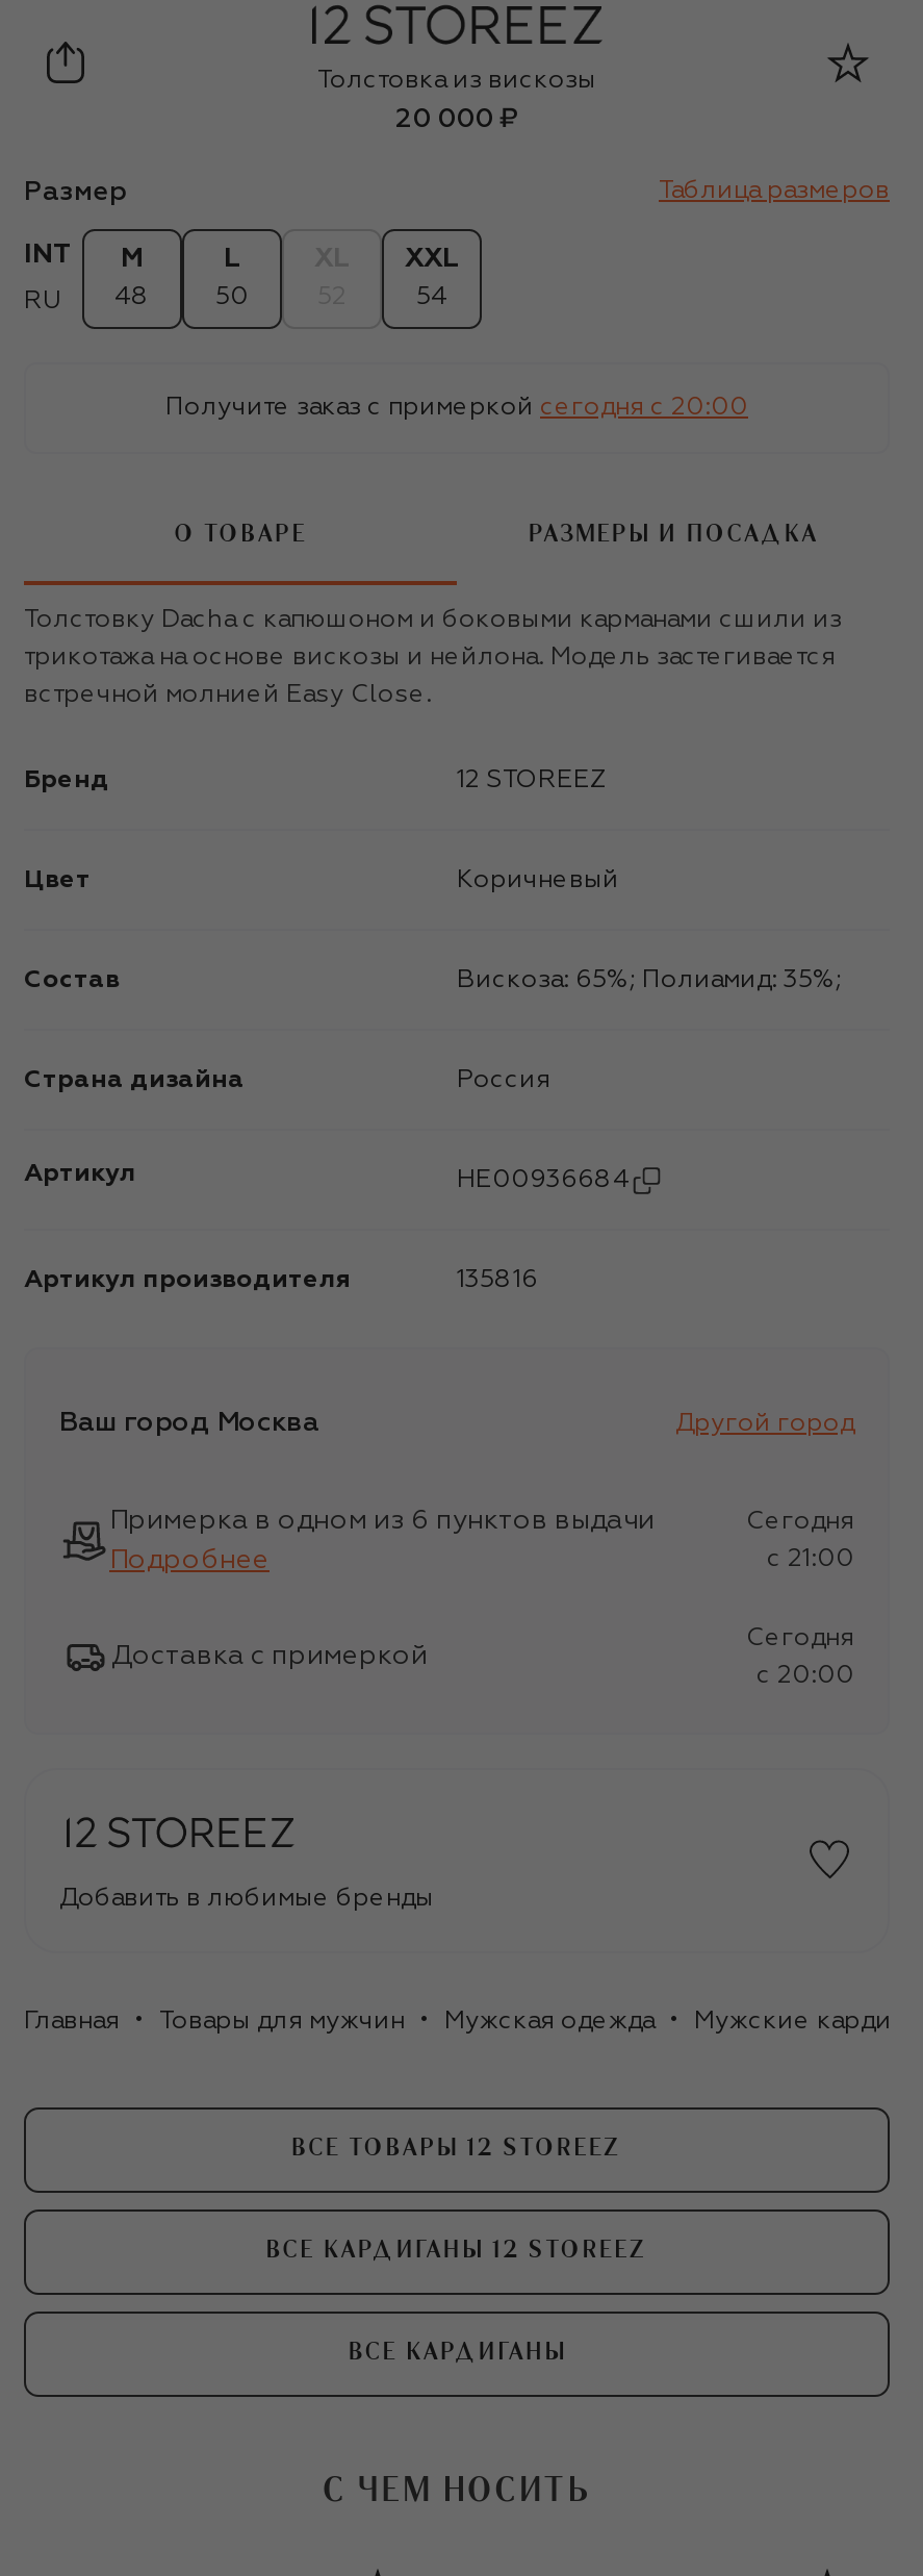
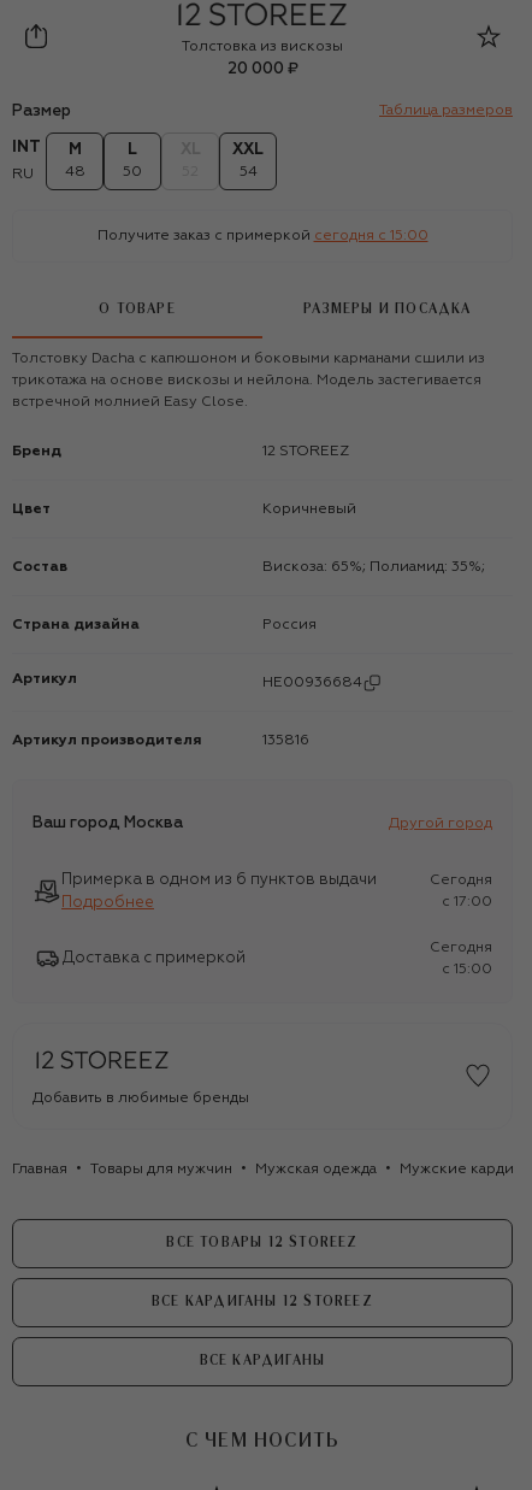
- Получите заказ с примеркой сегодня c 20:00
+ Получите заказ с примеркой сегодня c 15:00

- c 21:00
+ c 17:00

- c 20:00
+ c 15:00
